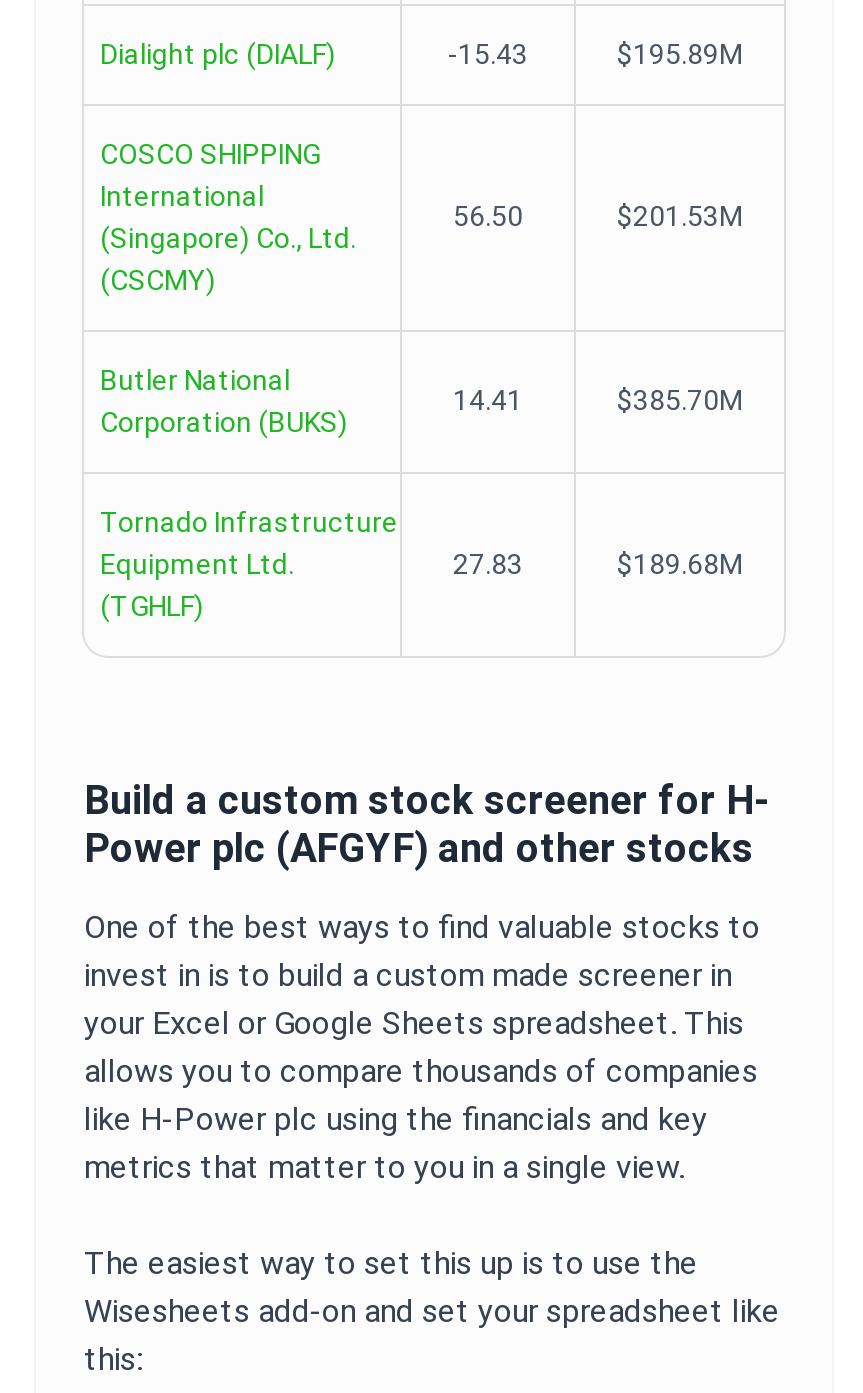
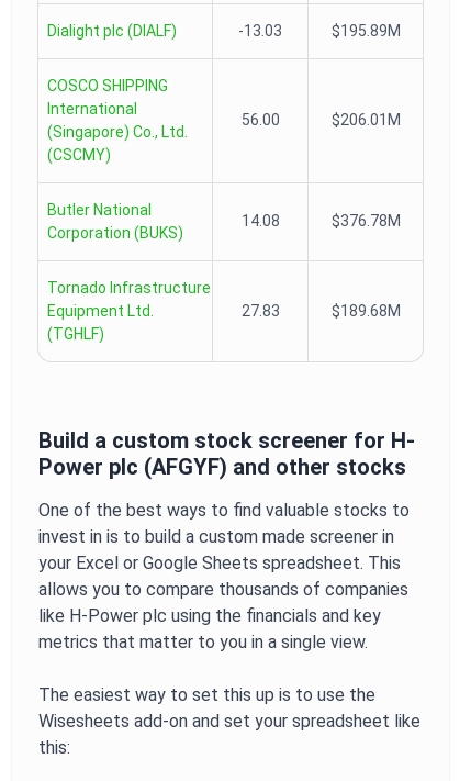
- -15.43
+ -13.03

- 56.50
- $201.53M
+ 56.00
+ $206.01M

- 14.41
- $385.70M
+ 14.08
+ $376.78M
